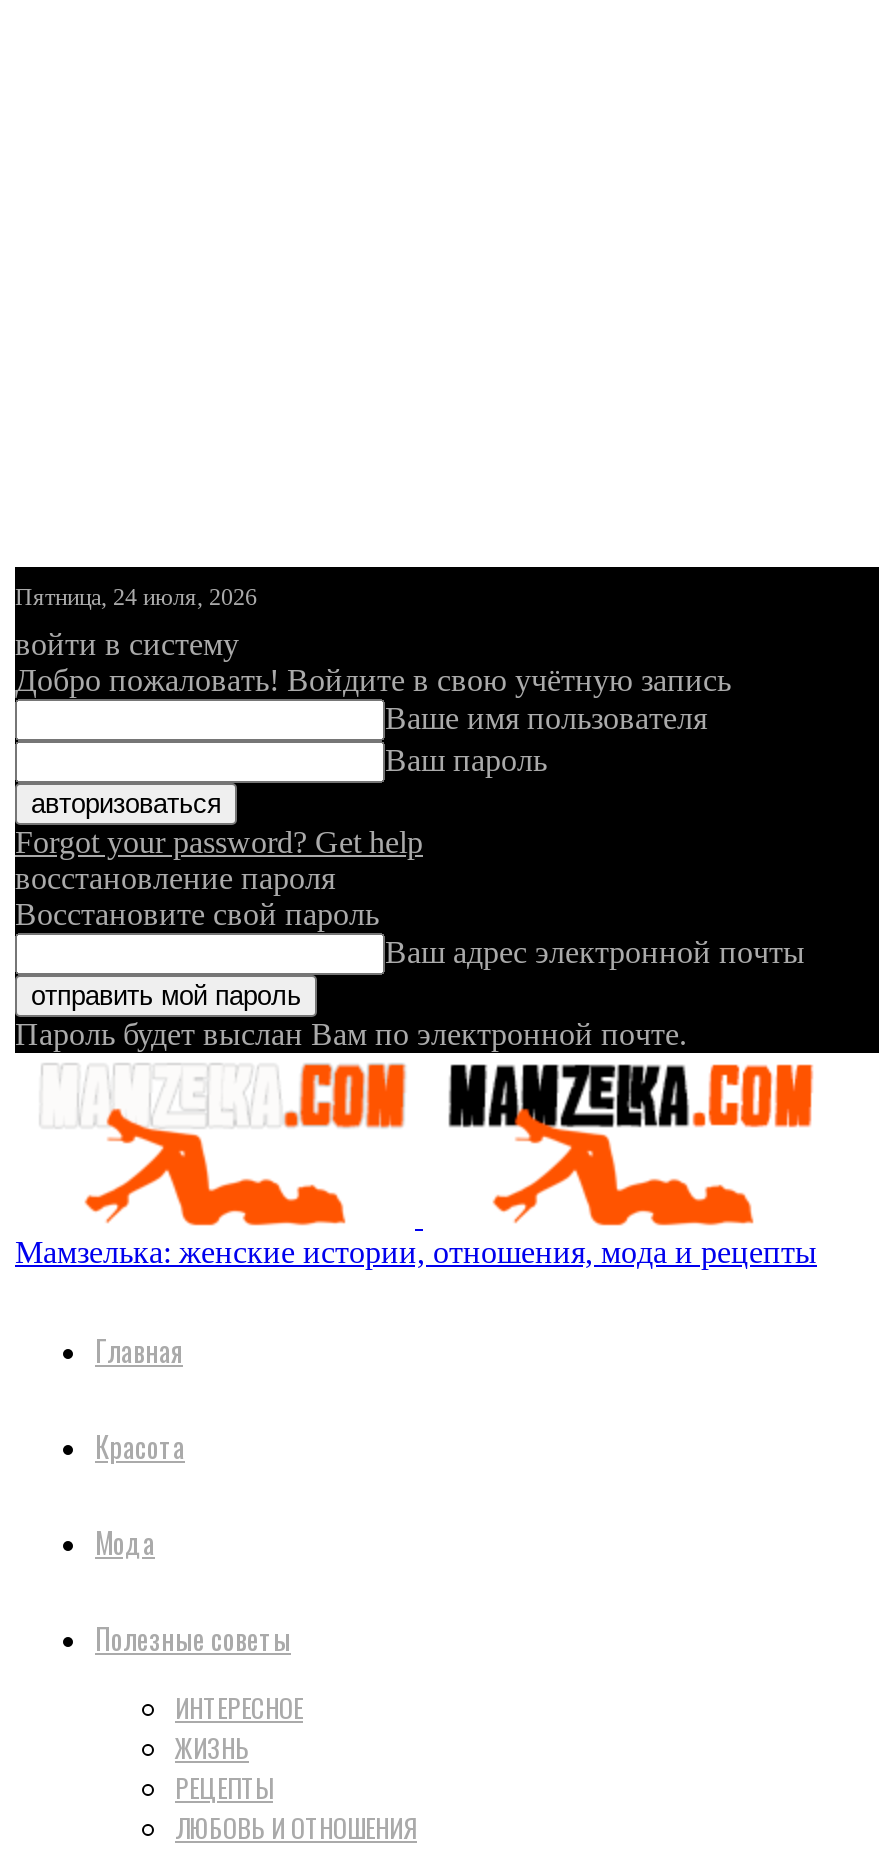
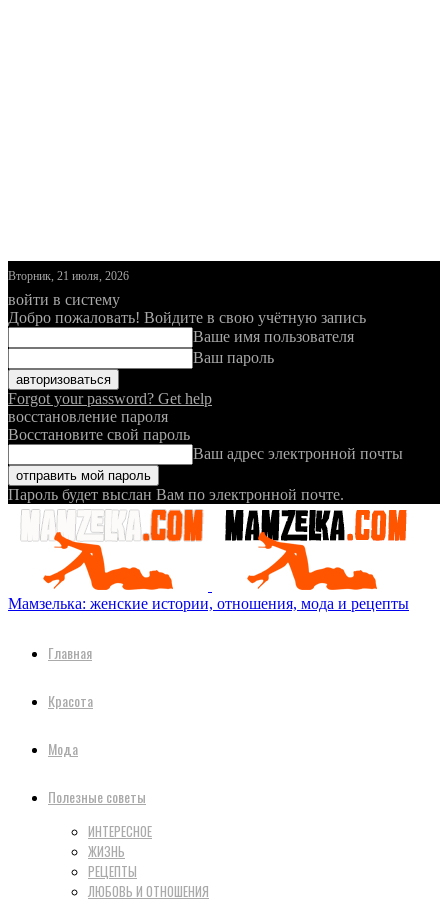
- Пятница, 24 июля, 2026
+ Вторник, 21 июля, 2026
